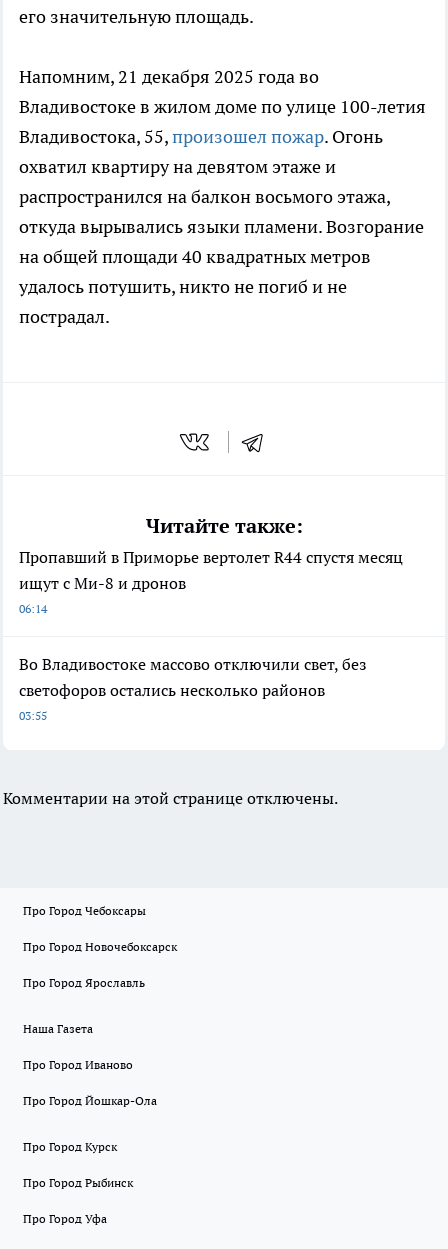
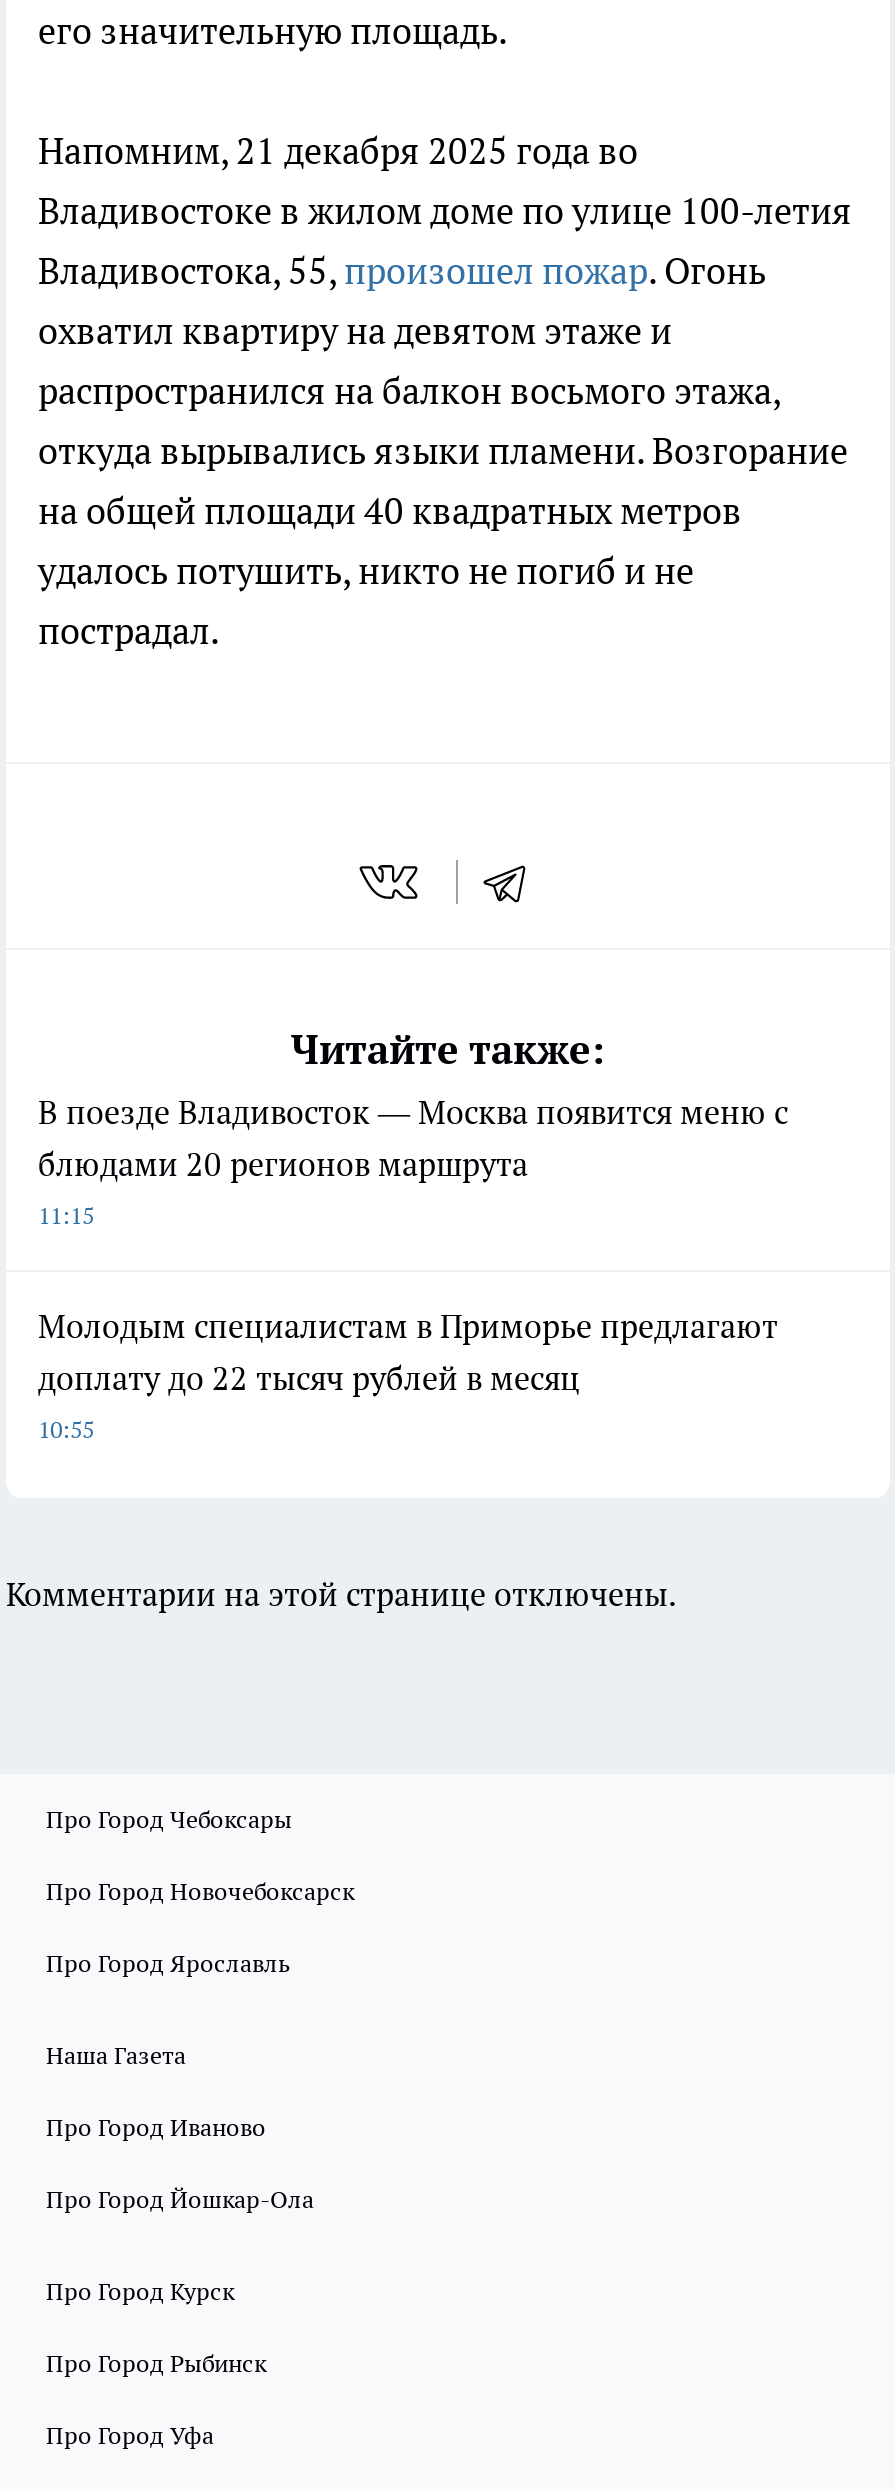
- Пропавший в Приморье вертолет R44 спустя месяц
- ищут с Ми-8 и дронов
- 06:14
+ В поезде Владивосток — Москва появится меню с
+ блюдами 20 регионов маршрута
+ 11:15

- Во Владивостоке массово отключили свет, без
- светофоров остались несколько районов
- 03:55
+ Молодым специалистам в Приморье предлагают
+ доплату до 22 тысяч рублей в месяц
+ 10:55
